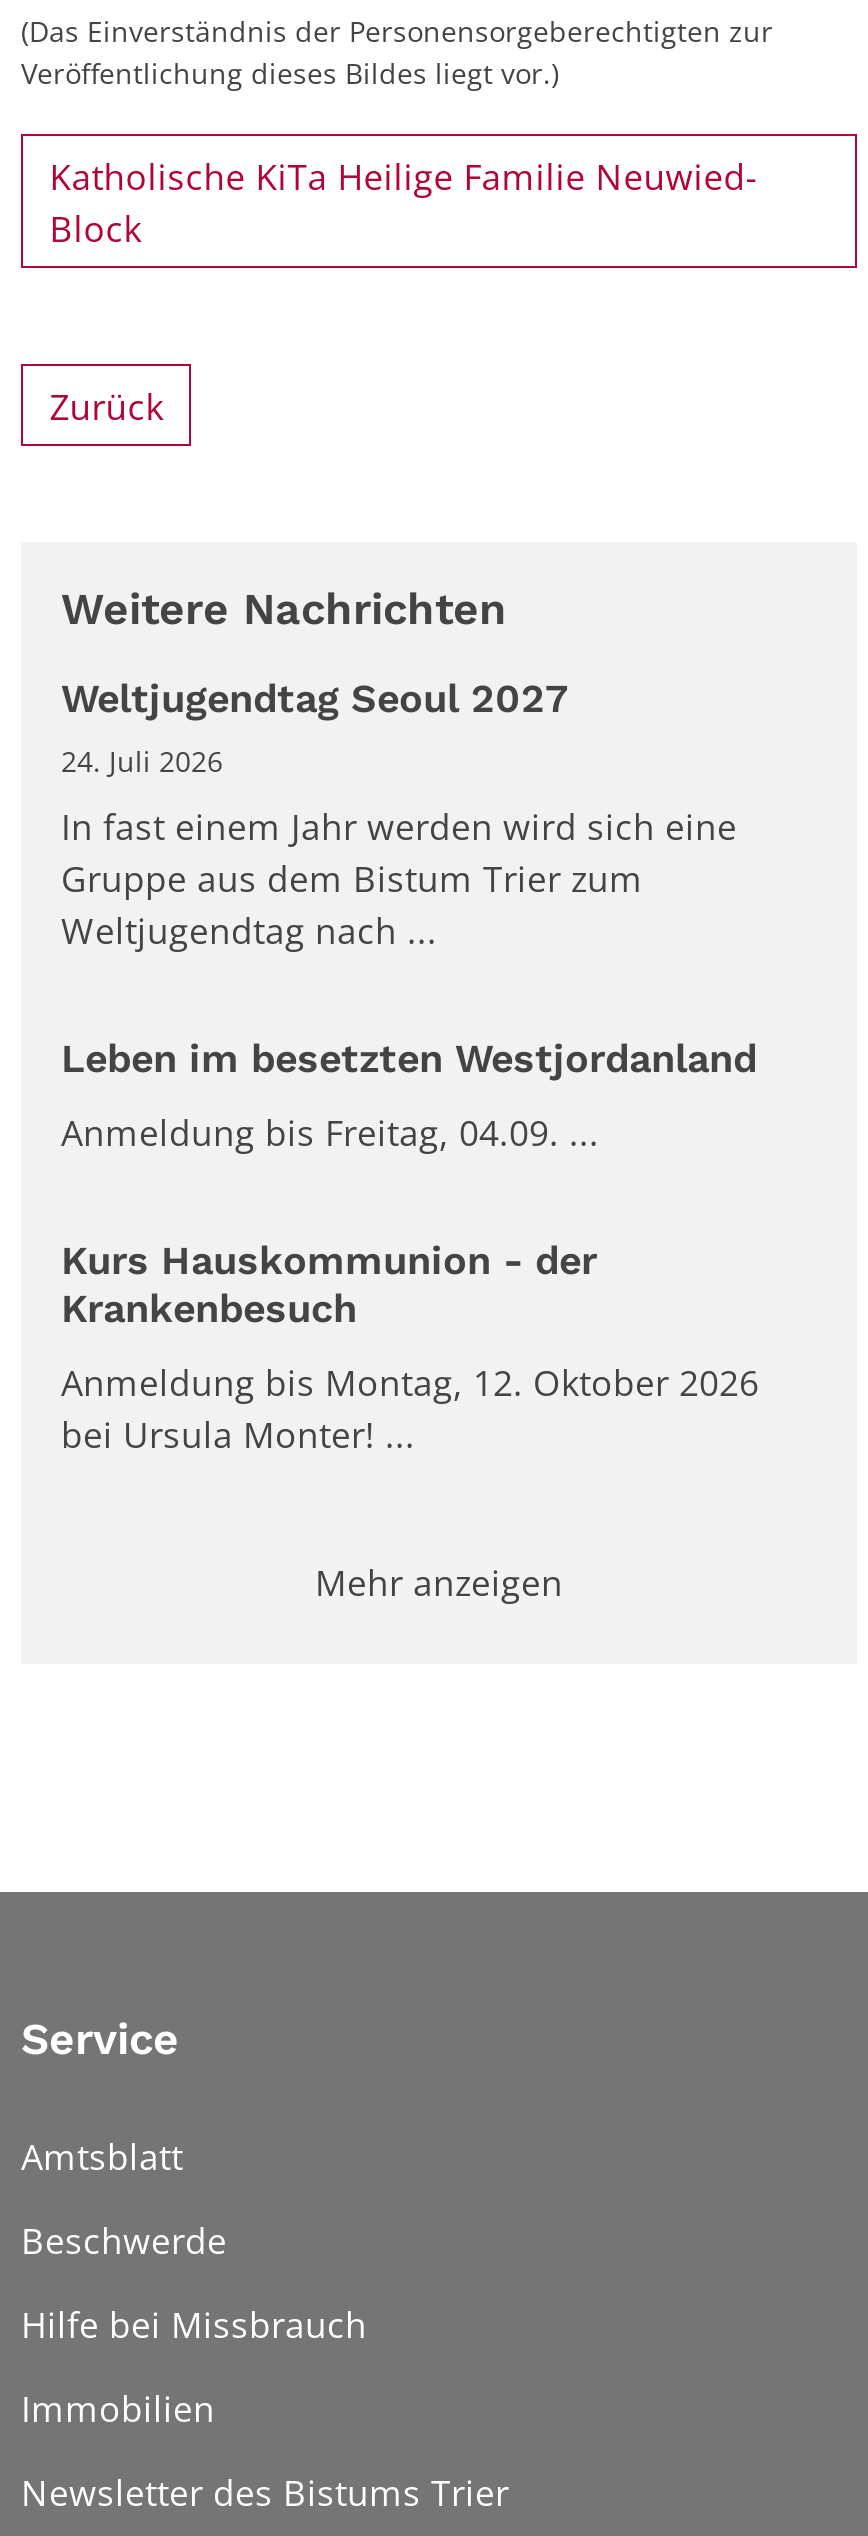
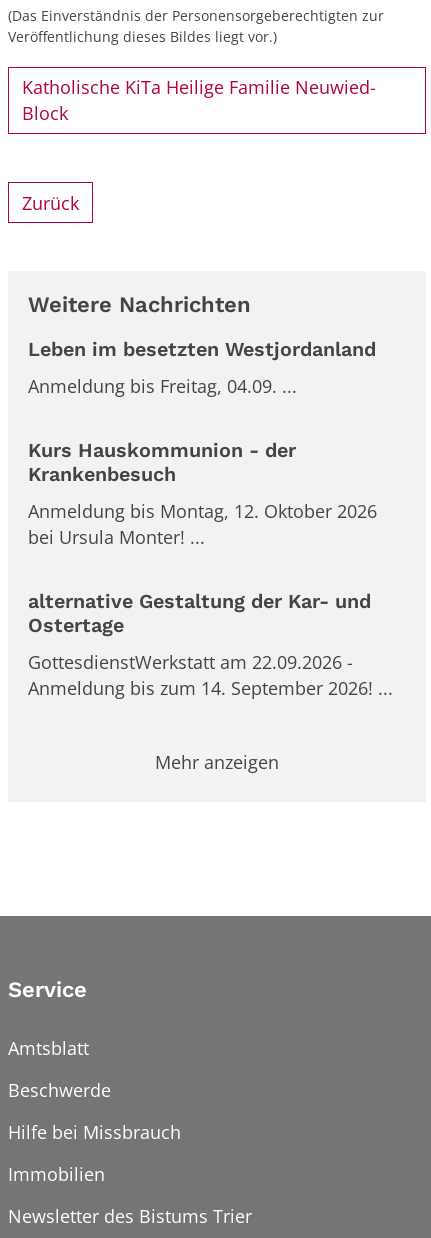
- Weltjugendtag Seoul 2027
- 24. Juli 2026
- In fast einem Jahr werden wird sich eine
- Gruppe aus dem Bistum Trier zum
- Weltjugendtag nach ...

moved up: Leben im besetzten Westjordanland | Anmeldung bis Freitag, 04.09. ... | Kurs Hauskommunion - der | Krankenbesuch | Anmeldung bis Montag, 12. Oktober 2026 | bei Ursula Monter! ...

+ alternative Gestaltung der Kar- und
+ Ostertage
+ GottesdienstWerkstatt am 22.09.2026 -
+ Anmeldung bis zum 14. September 2026! ...
